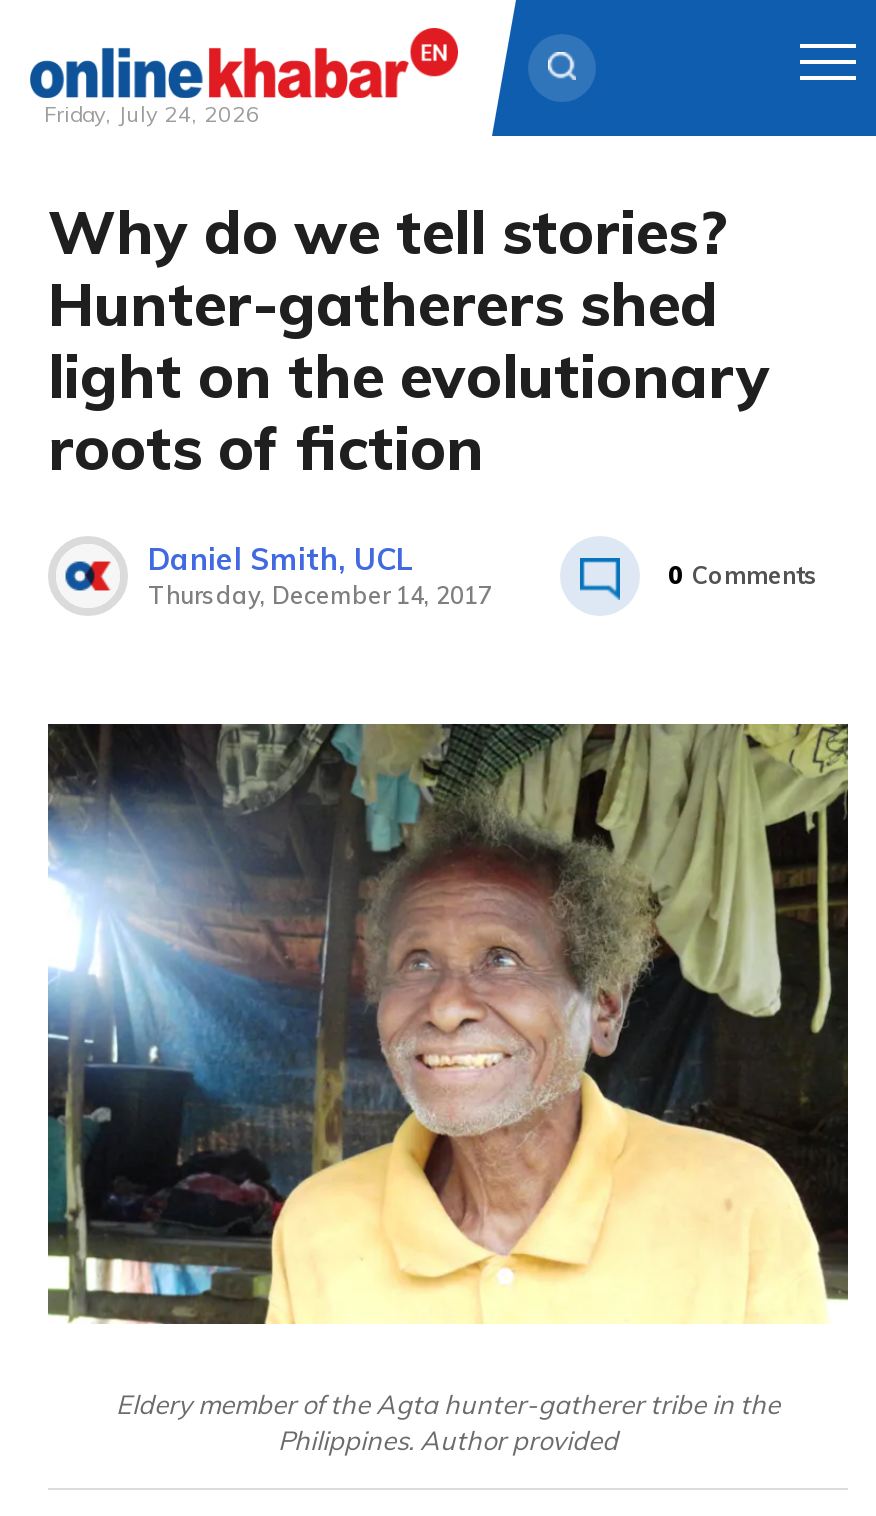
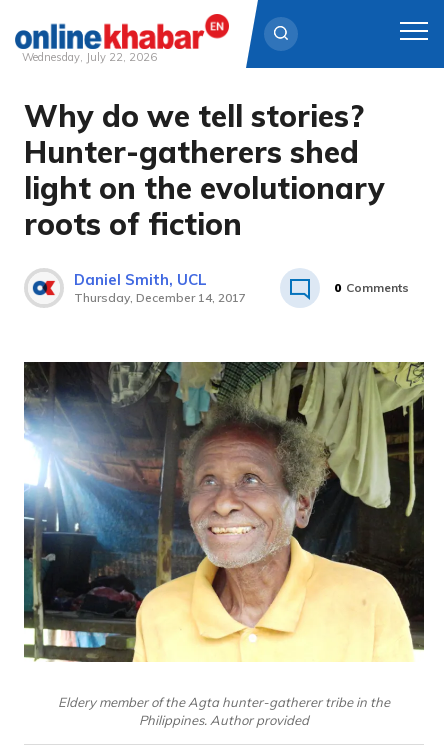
- Friday, July 24, 2026
+ Wednesday, July 22, 2026
